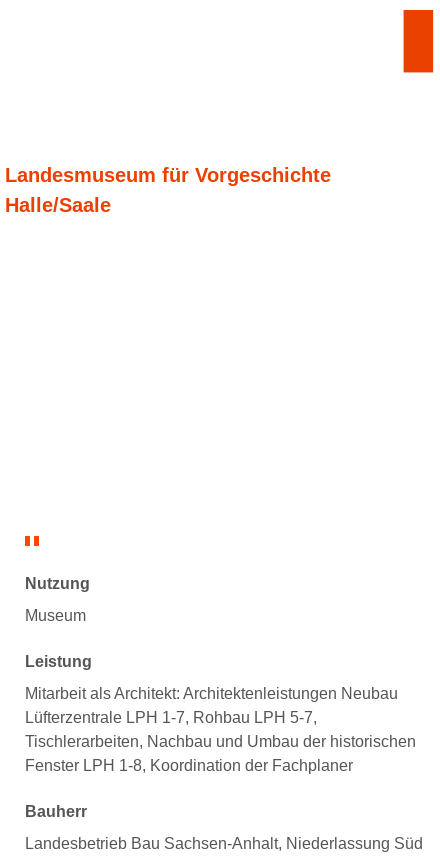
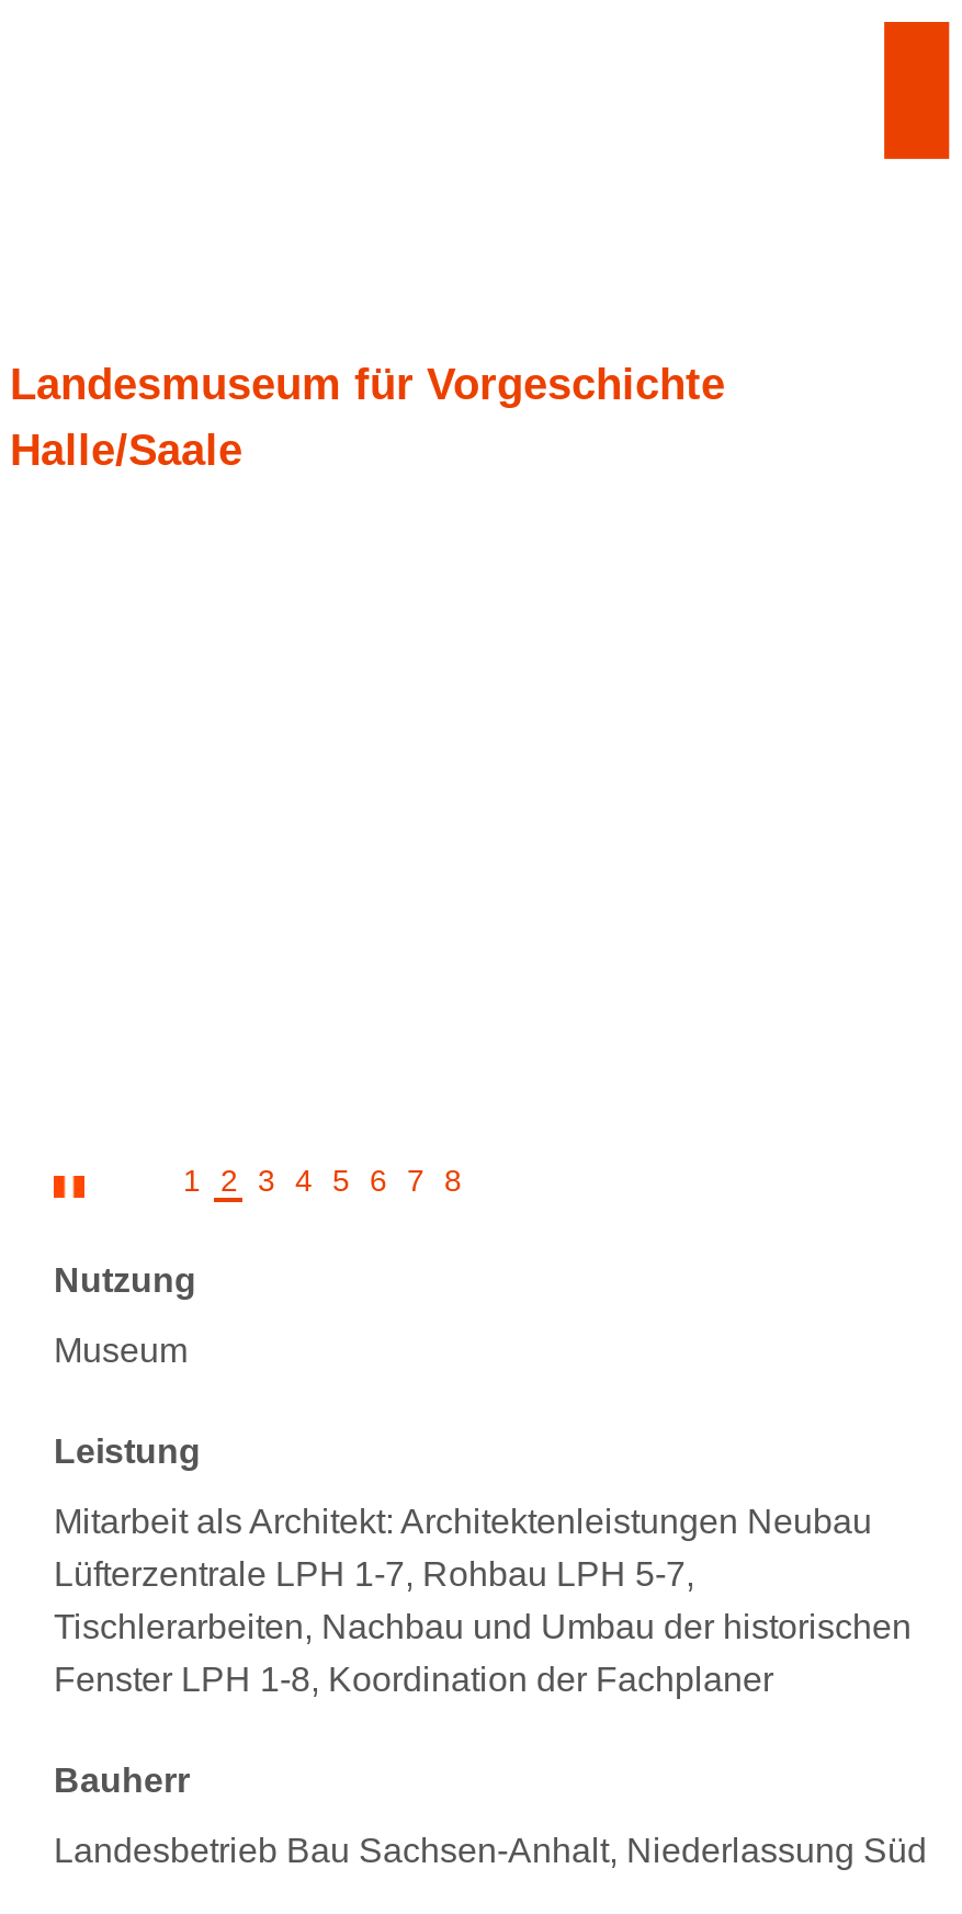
+ 1 2 3 4 5 6 7 8
